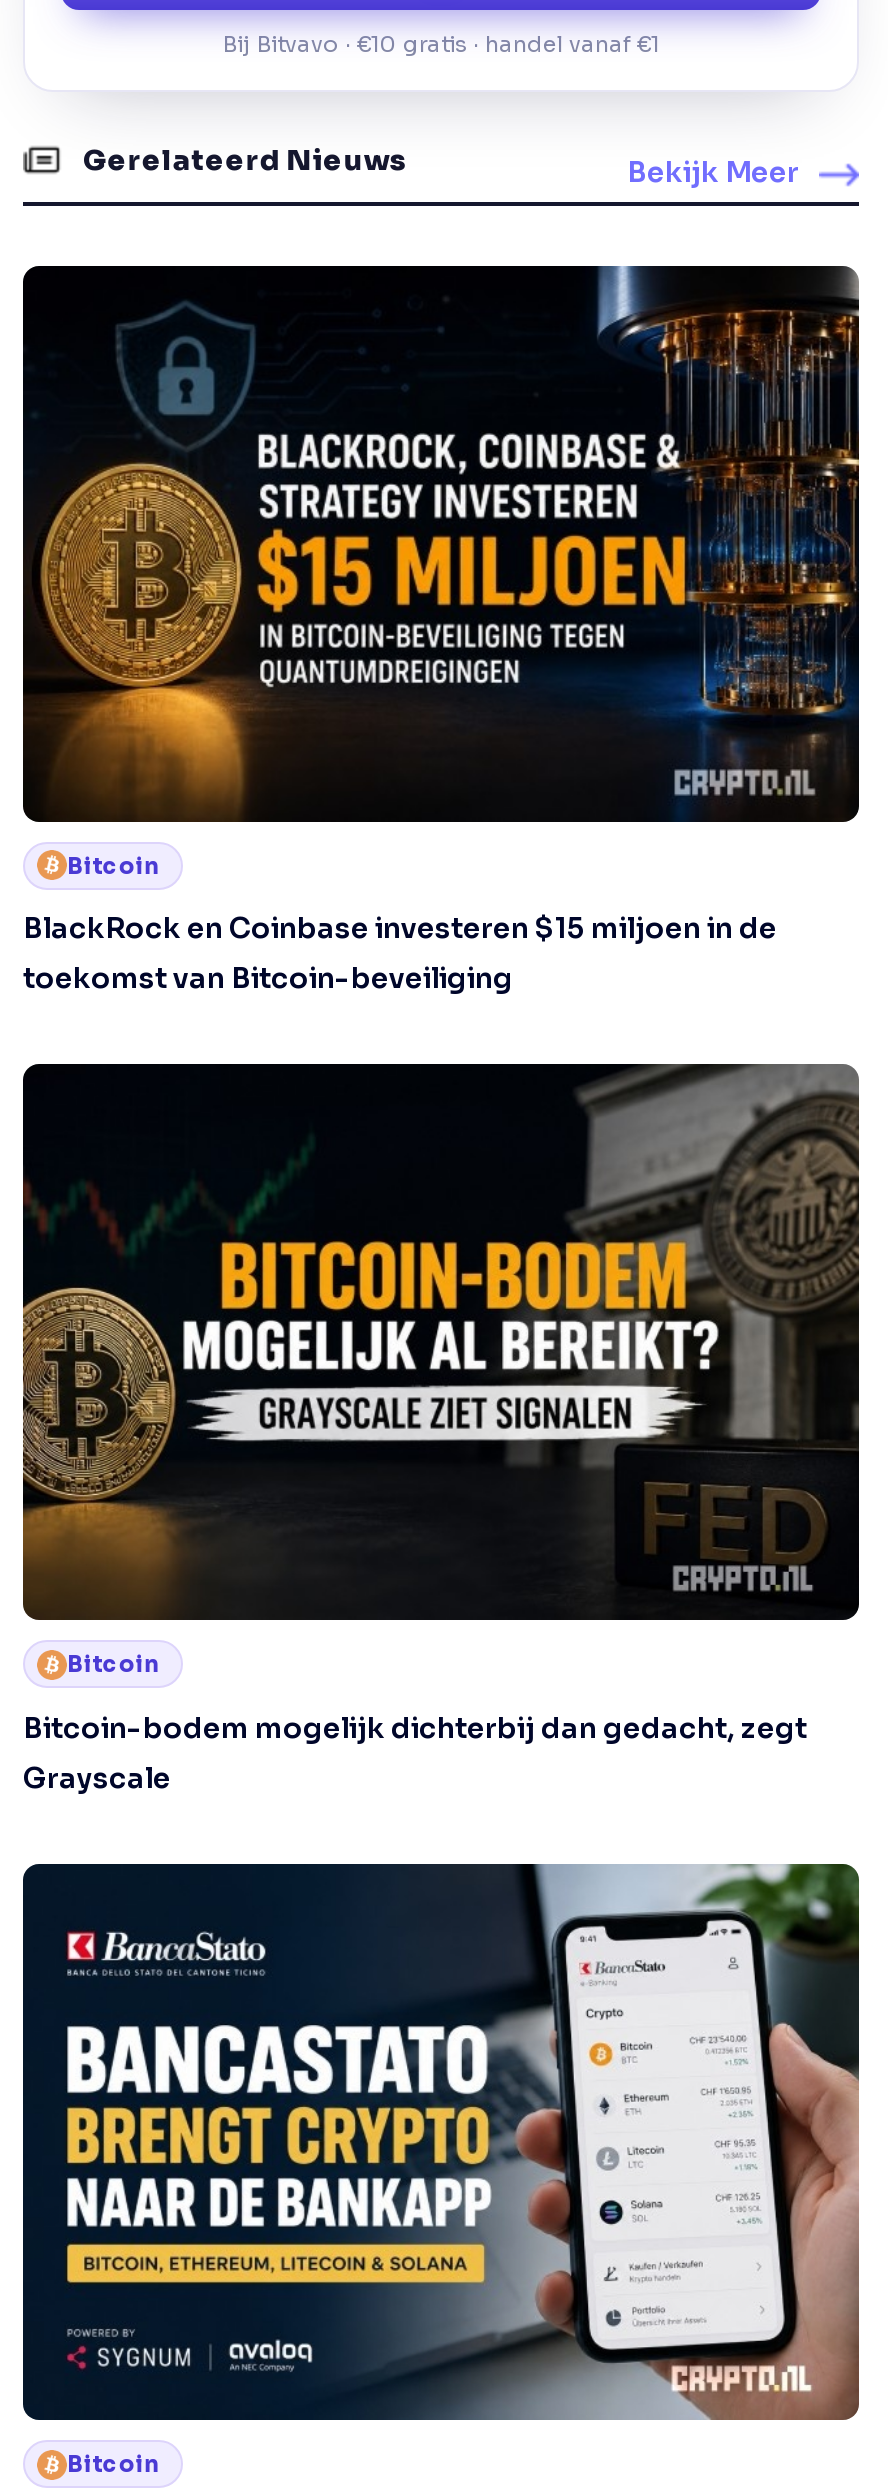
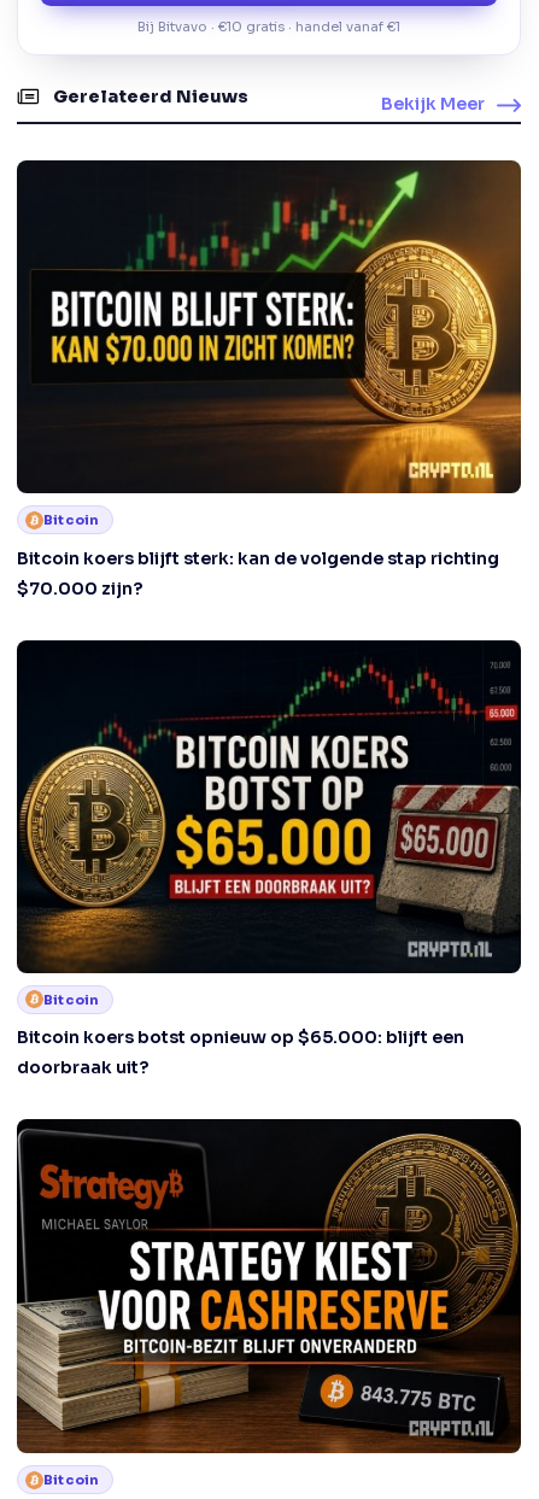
- [image]
+ [image]

- BlackRock en Coinbase investeren $15 miljoen in de
- toekomst van Bitcoin-beveiliging
+ Bitcoin koers blijft sterk: kan de volgende stap richting
+ $70.000 zijn?

- [image]
+ [image]

- Bitcoin-bodem mogelijk dichterbij dan gedacht, zegt
- Grayscale
+ Bitcoin koers botst opnieuw op $65.000: blijft een
+ doorbraak uit?

- [image]
+ [image]
